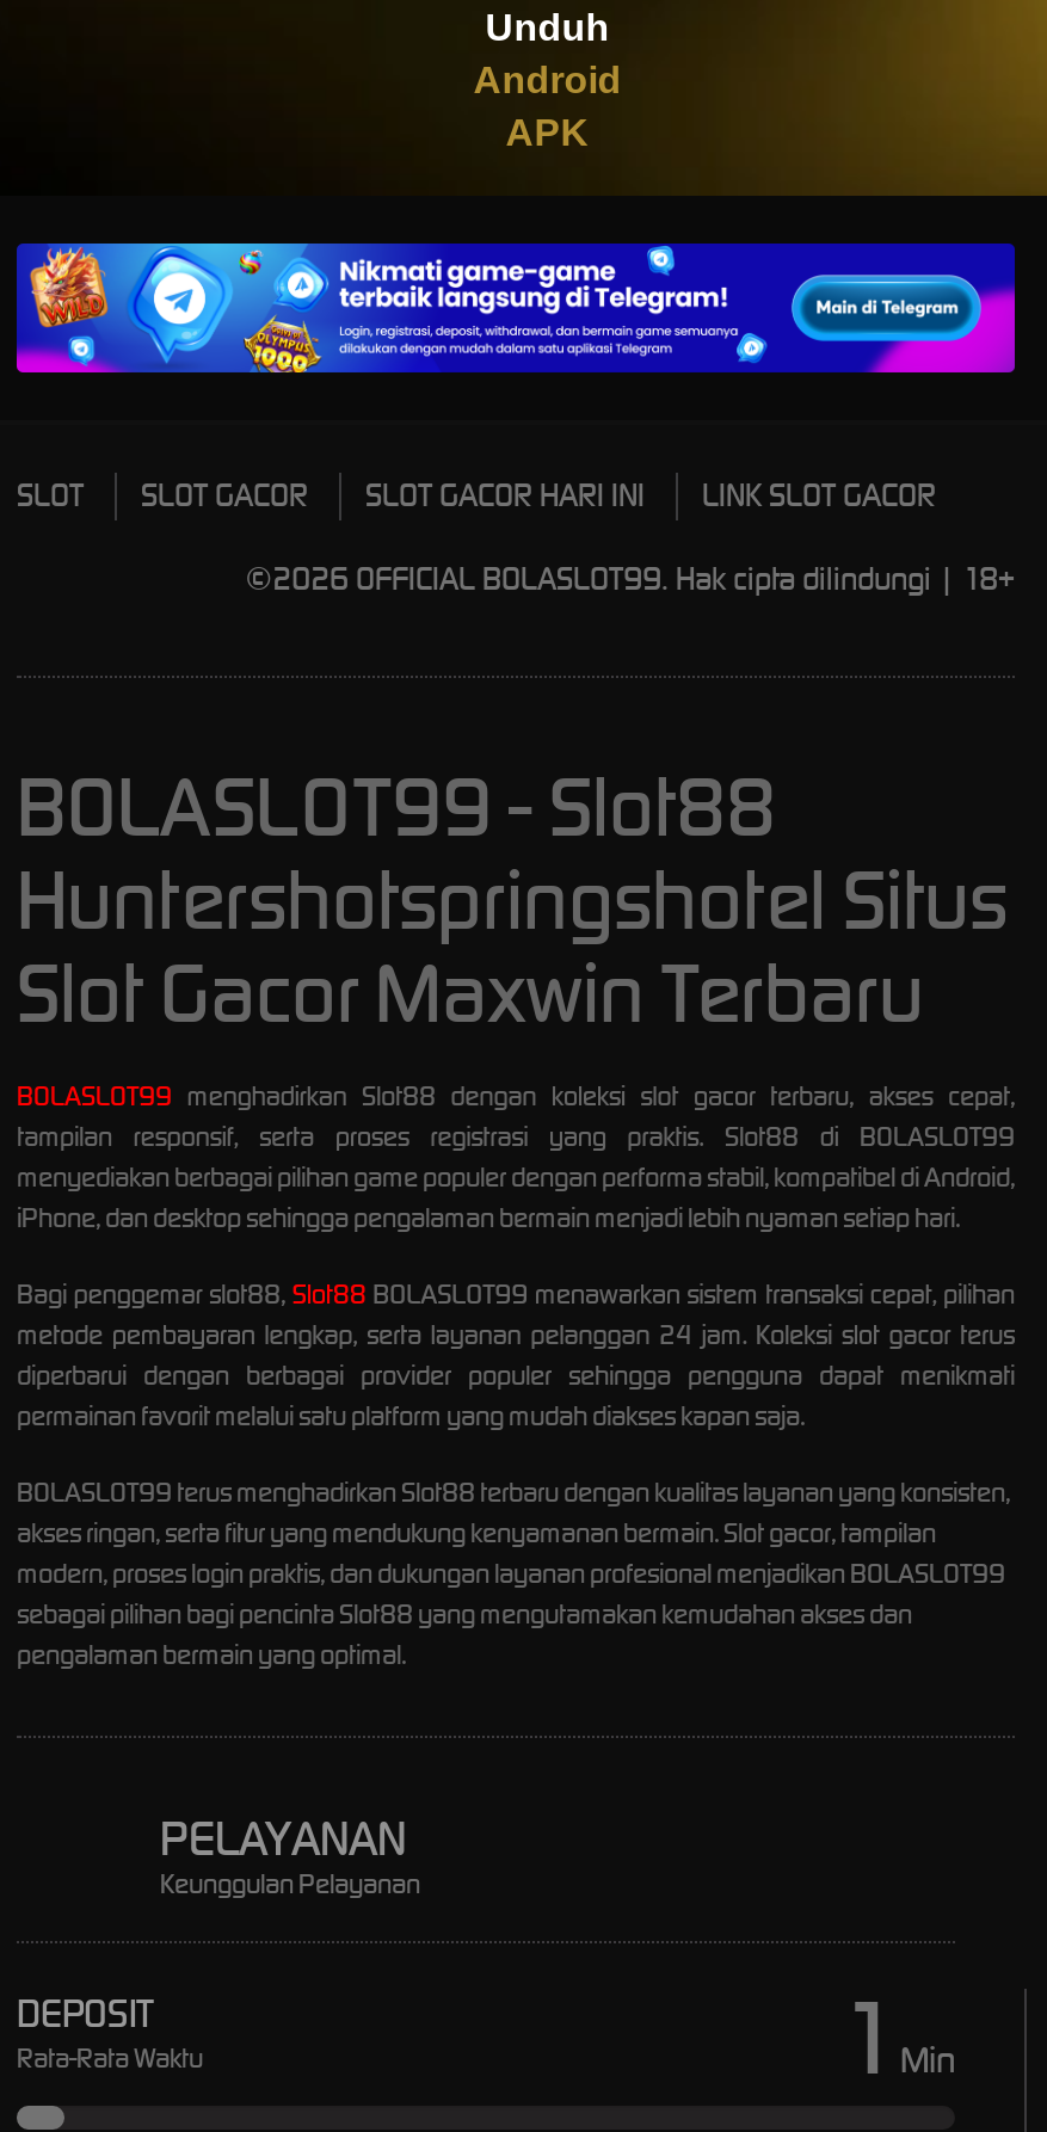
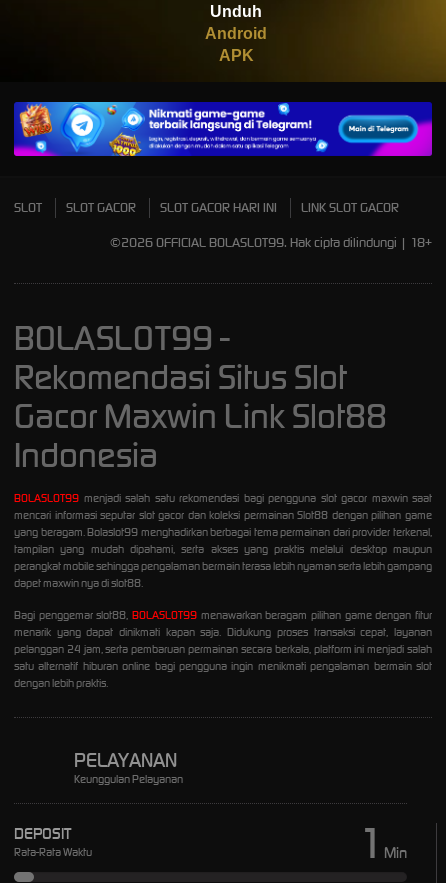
- BOLASLOT99 - Slot88
- Huntershotspringshotel Situs
- Slot Gacor Maxwin Terbaru
- BOLASLOT99 menghadirkan Slot88 dengan koleksi slot gacor terbaru, akses cepat,
- tampilan responsif, serta proses registrasi yang praktis. Slot88 di BOLASLOT99
- menyediakan berbagai pilihan game populer dengan performa stabil, kompatibel di Android,
- iPhone, dan desktop sehingga pengalaman bermain menjadi lebih nyaman setiap hari.
- Bagi penggemar slot88, Slot88 BOLASLOT99 menawarkan sistem transaksi cepat, pilihan
- metode pembayaran lengkap, serta layanan pelanggan 24 jam. Koleksi slot gacor terus
- diperbarui dengan berbagai provider populer sehingga pengguna dapat menikmati
- permainan favorit melalui satu platform yang mudah diakses kapan saja.
- BOLASLOT99 terus menghadirkan Slot88 terbaru dengan kualitas layanan yang konsisten,
- akses ringan, serta fitur yang mendukung kenyamanan bermain. Slot gacor, tampilan
- modern, proses login praktis, dan dukungan layanan profesional menjadikan BOLASLOT99
- sebagai pilihan bagi pencinta Slot88 yang mengutamakan kemudahan akses dan
- pengalaman bermain yang optimal.
+ BOLASLOT99 -
+ Rekomendasi Situs Slot
+ Gacor Maxwin Link Slot88
+ Indonesia
+ BOLASLOT99 menjadi salah satu rekomendasi bagi pengguna slot gacor maxwin saat
+ mencari informasi seputar slot gacor dan koleksi permainan Slot88 dengan pilihan game
+ yang beragam. Bolaslot99 menghadirkan berbagai tema permainan dari provider terkenal,
+ tampilan yang mudah dipahami, serta akses yang praktis melalui desktop maupun
+ perangkat mobile sehingga pengalaman bermain terasa lebih nyaman serta lebih gampang
+ dapet maxwin nya di slot88.
+ Bagi penggemar slot88, BOLASLOT99 menawarkan beragam pilihan game dengan fitur
+ menarik yang dapat dinikmati kapan saja. Didukung proses transaksi cepat, layanan
+ pelanggan 24 jam, serta pembaruan permainan secara berkala, platform ini menjadi salah
+ satu alternatif hiburan online bagi pengguna ingin menikmati pengalaman bermain slot
+ dengan lebih praktis.
